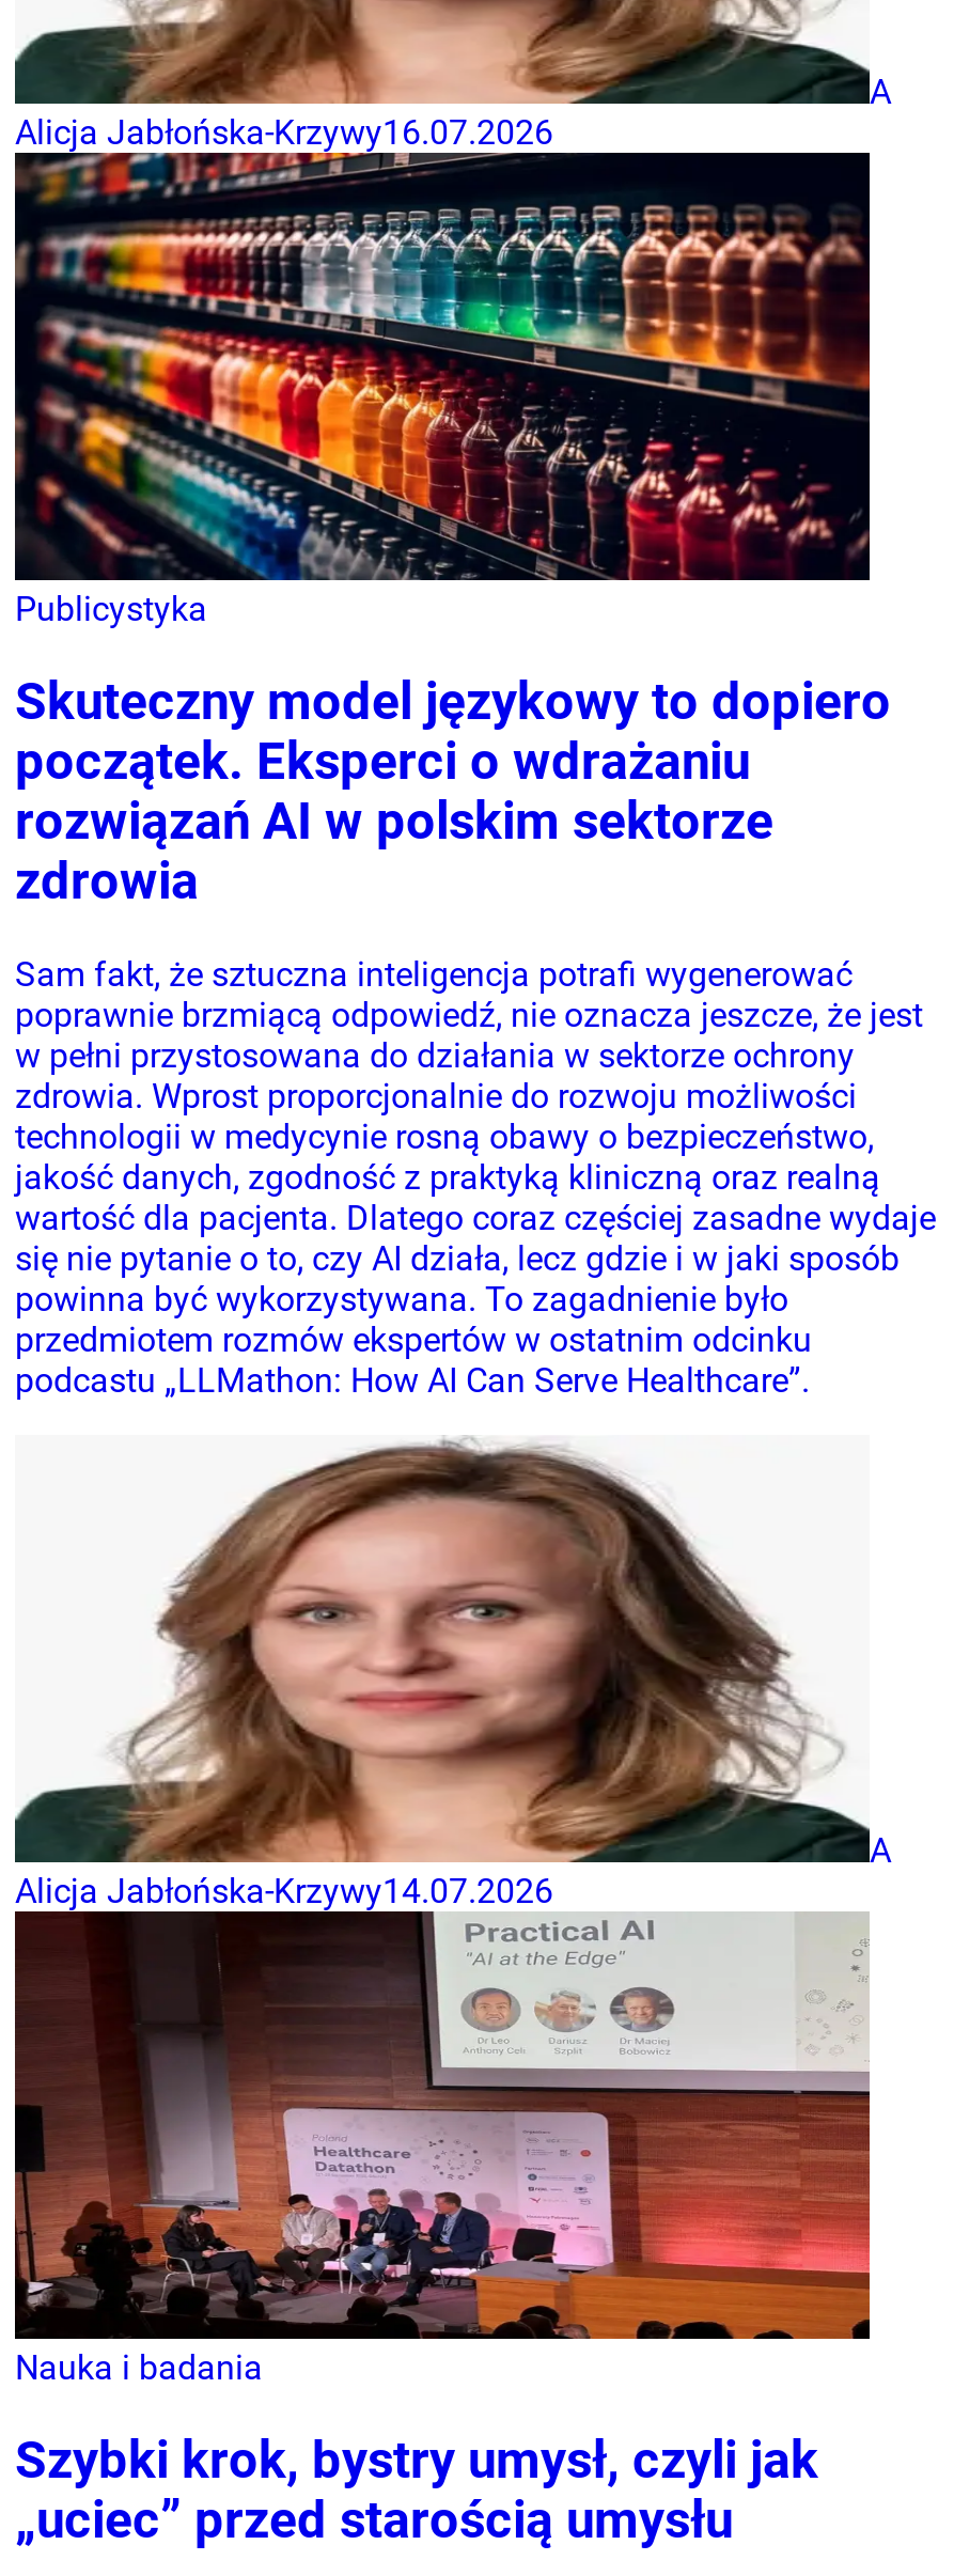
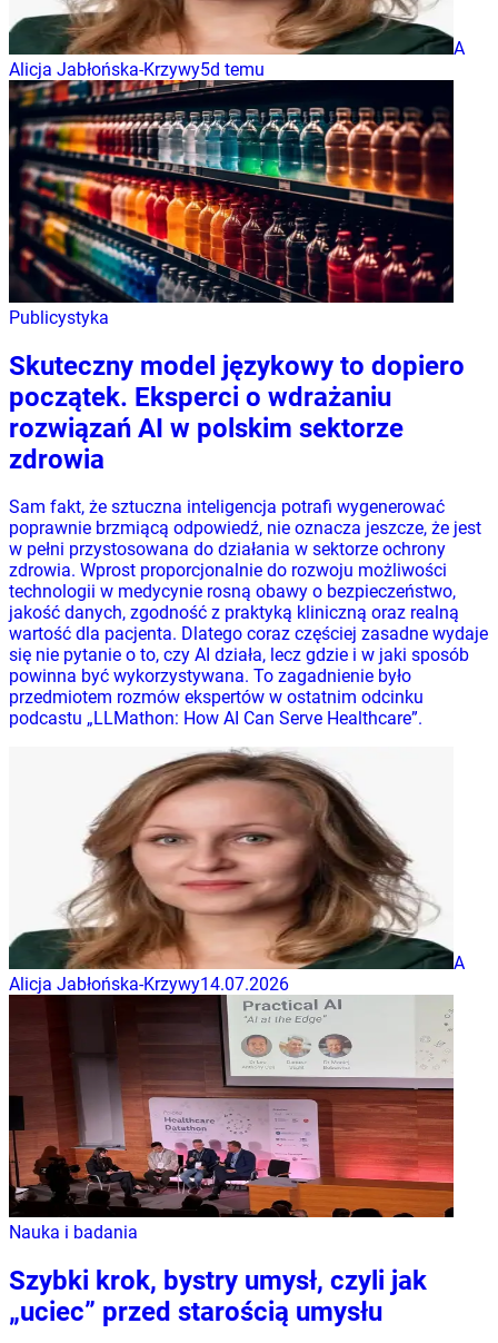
- Alicja Jabłońska-Krzywy16.07.2026
+ Alicja Jabłońska-Krzywy5d temu
